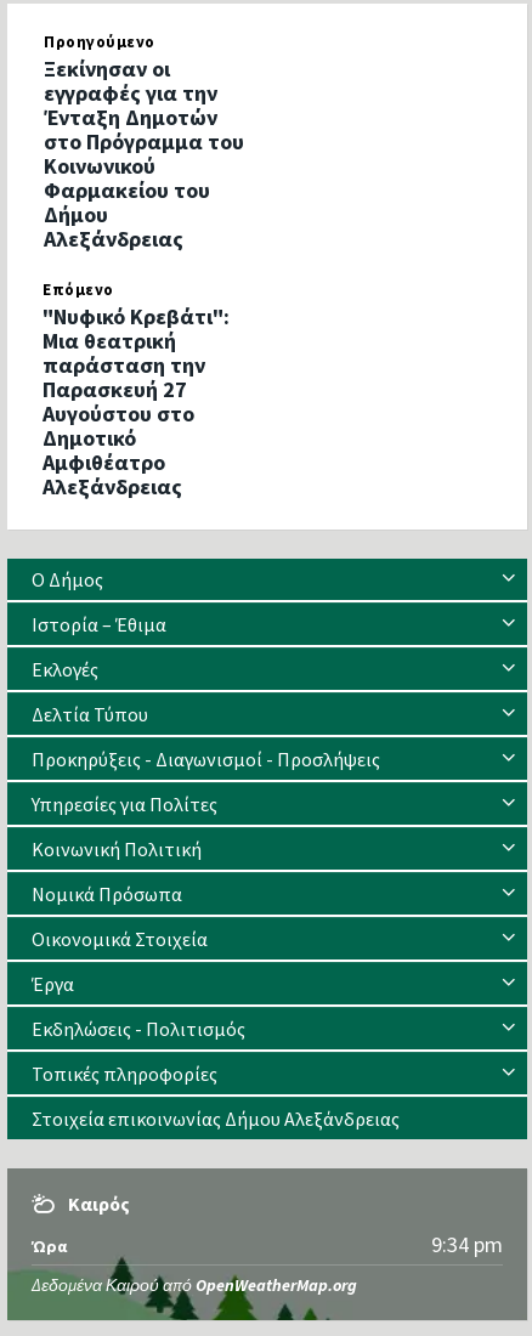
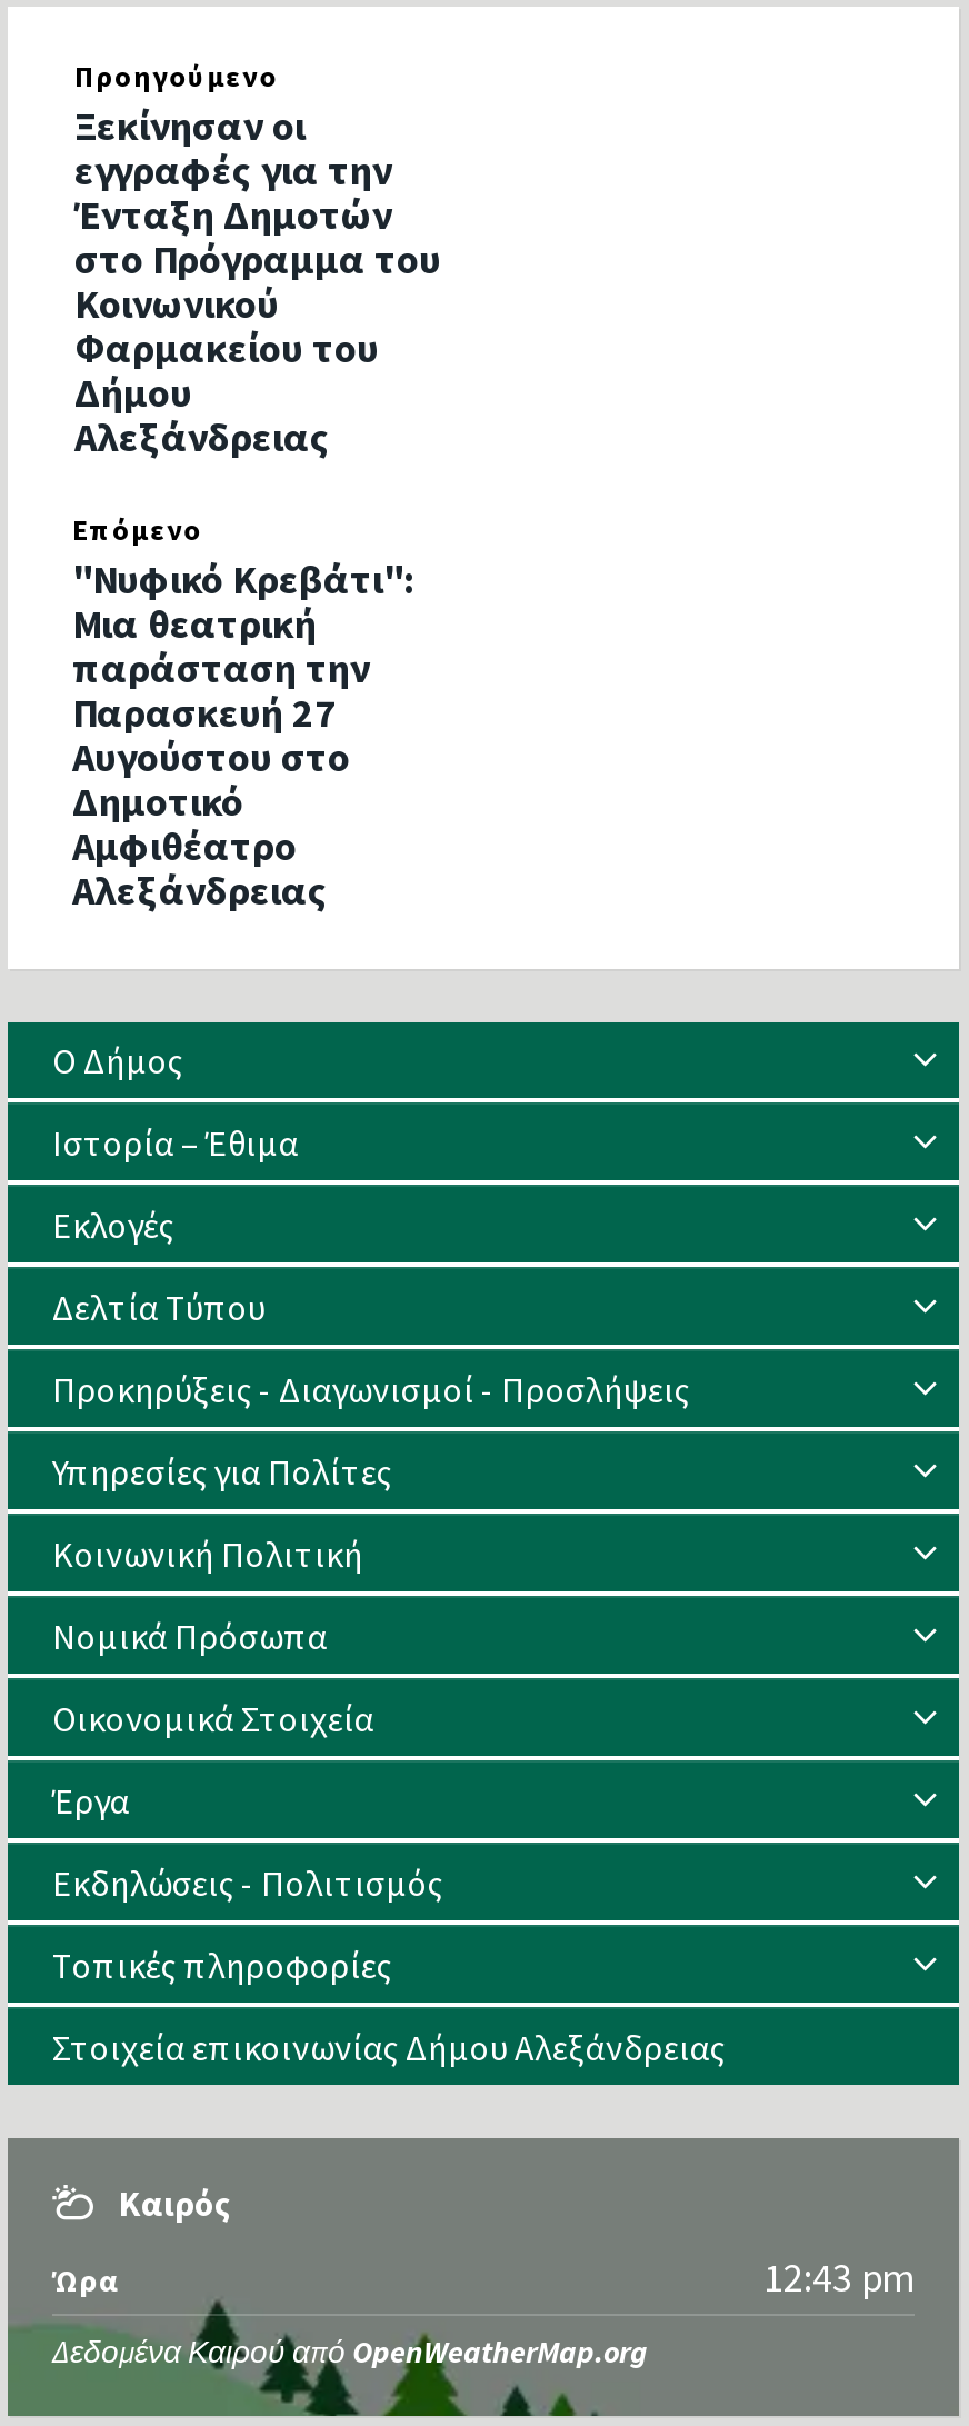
- 9:34 pm
+ 12:43 pm
